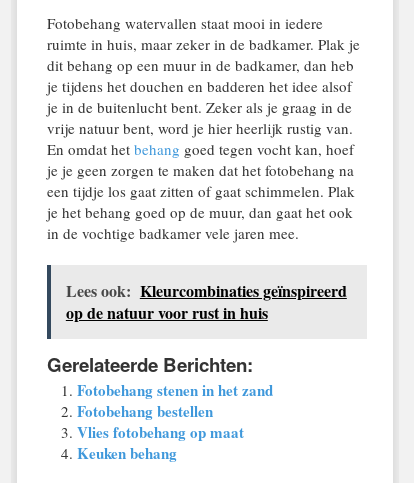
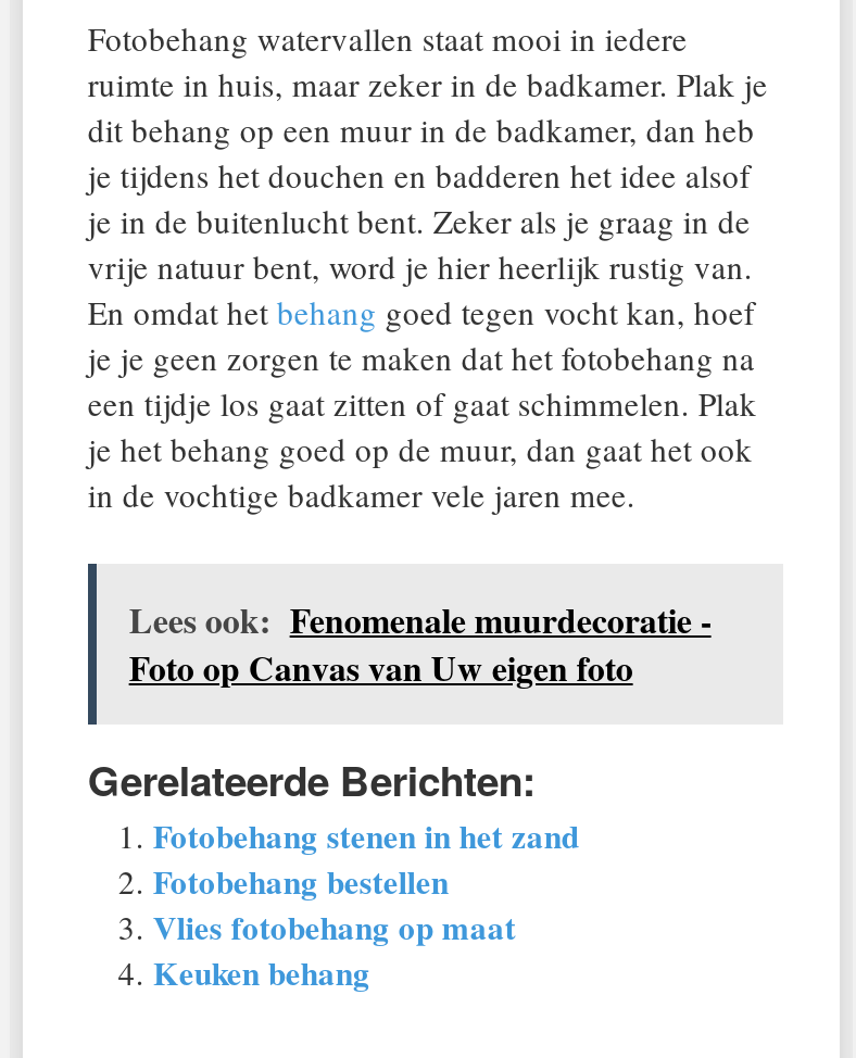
- Lees ook: Kleurcombinaties geïnspireerd
- op de natuur voor rust in huis
+ Lees ook: Fenomenale muurdecoratie -
+ Foto op Canvas van Uw eigen foto
